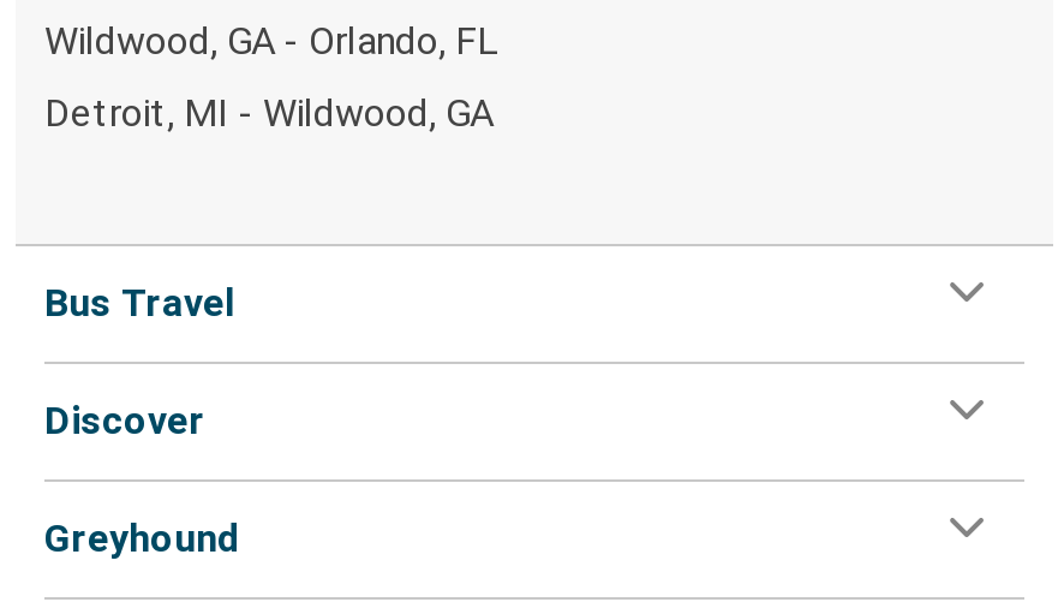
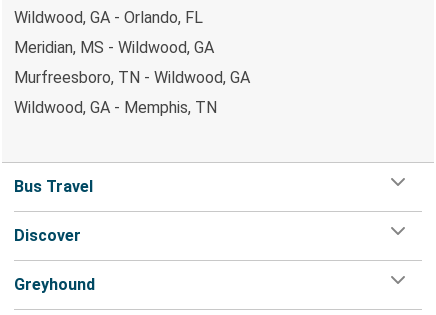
- Detroit, MI - Wildwood, GA
+ Meridian, MS - Wildwood, GA
+ Murfreesboro, TN - Wildwood, GA
+ Wildwood, GA - Memphis, TN
